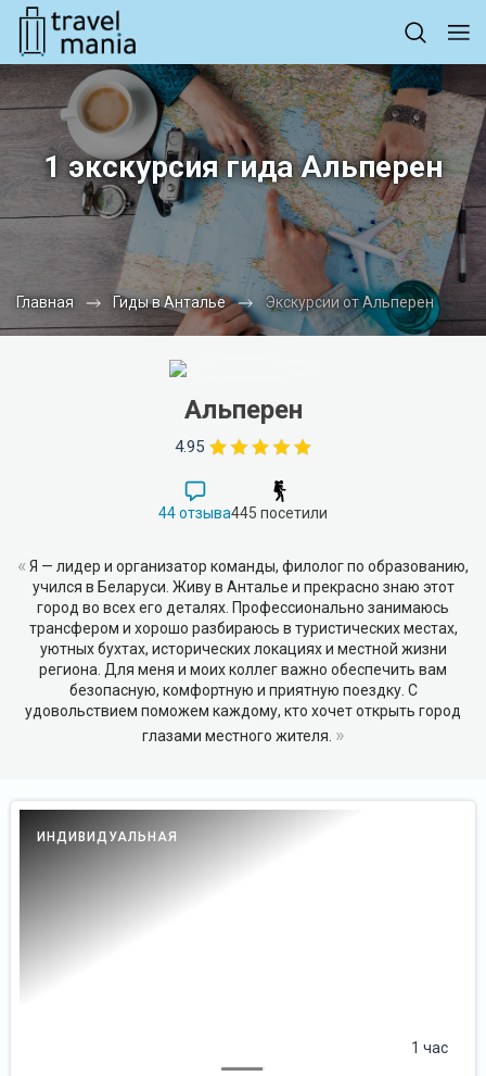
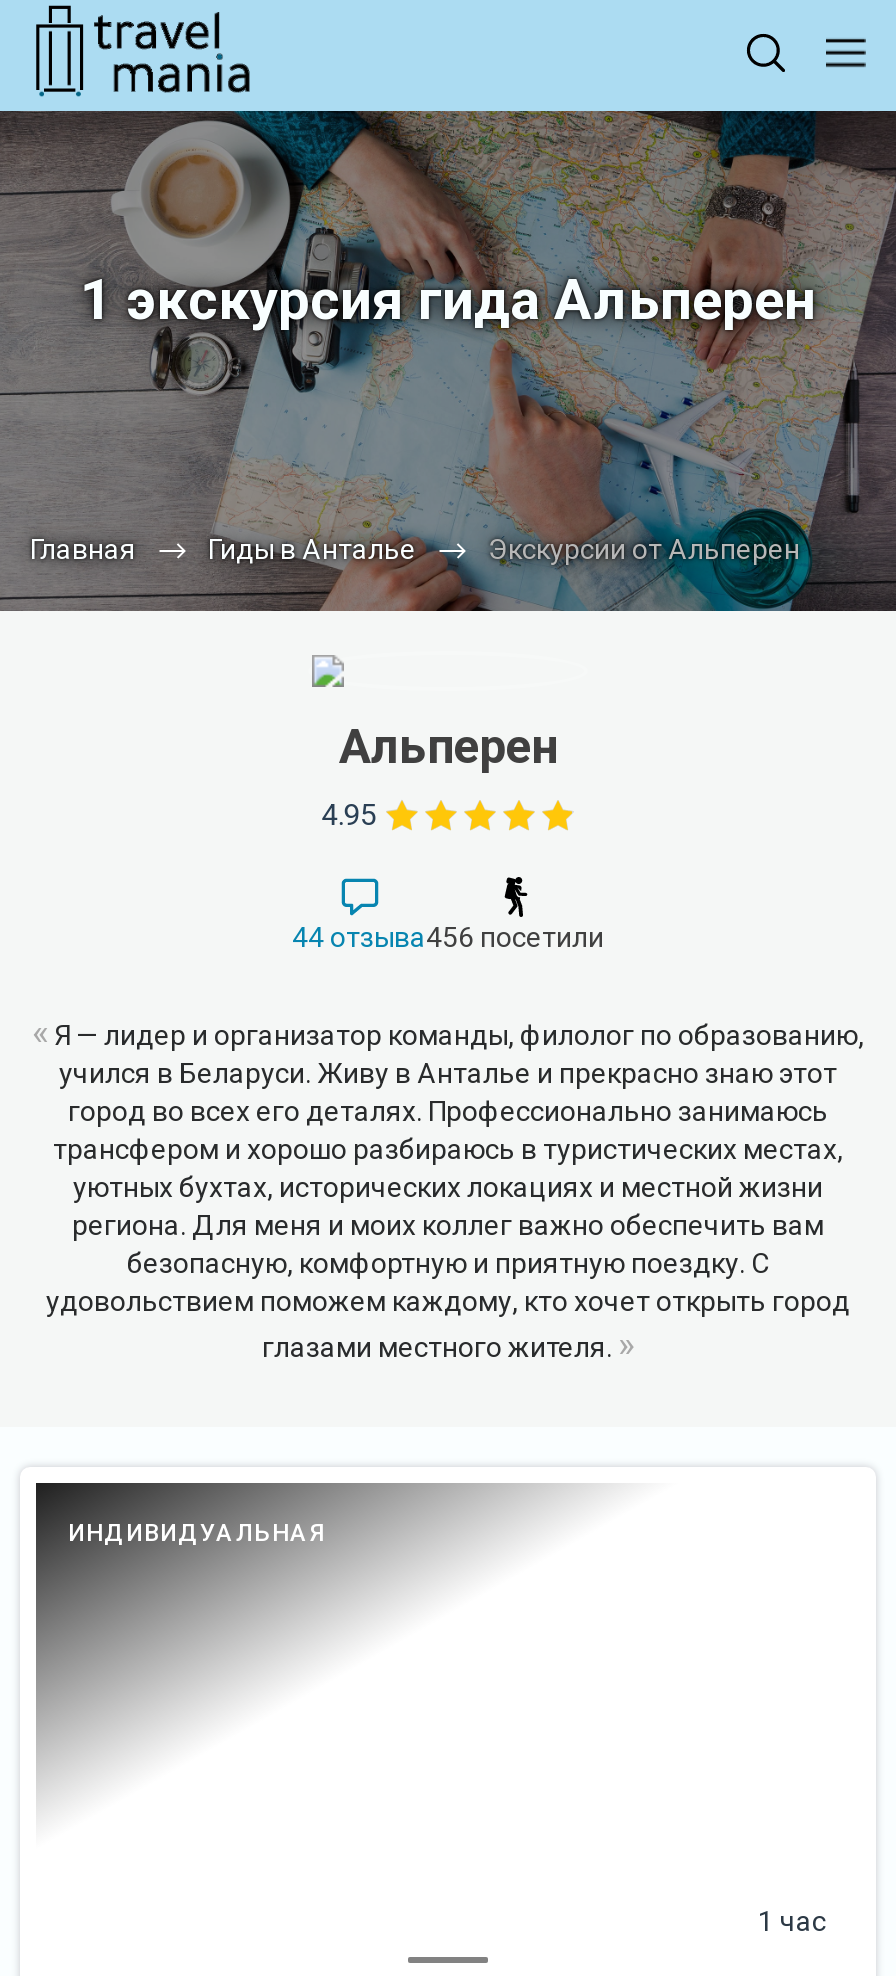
- 44 отзыва445 посетили
+ 44 отзыва456 посетили
